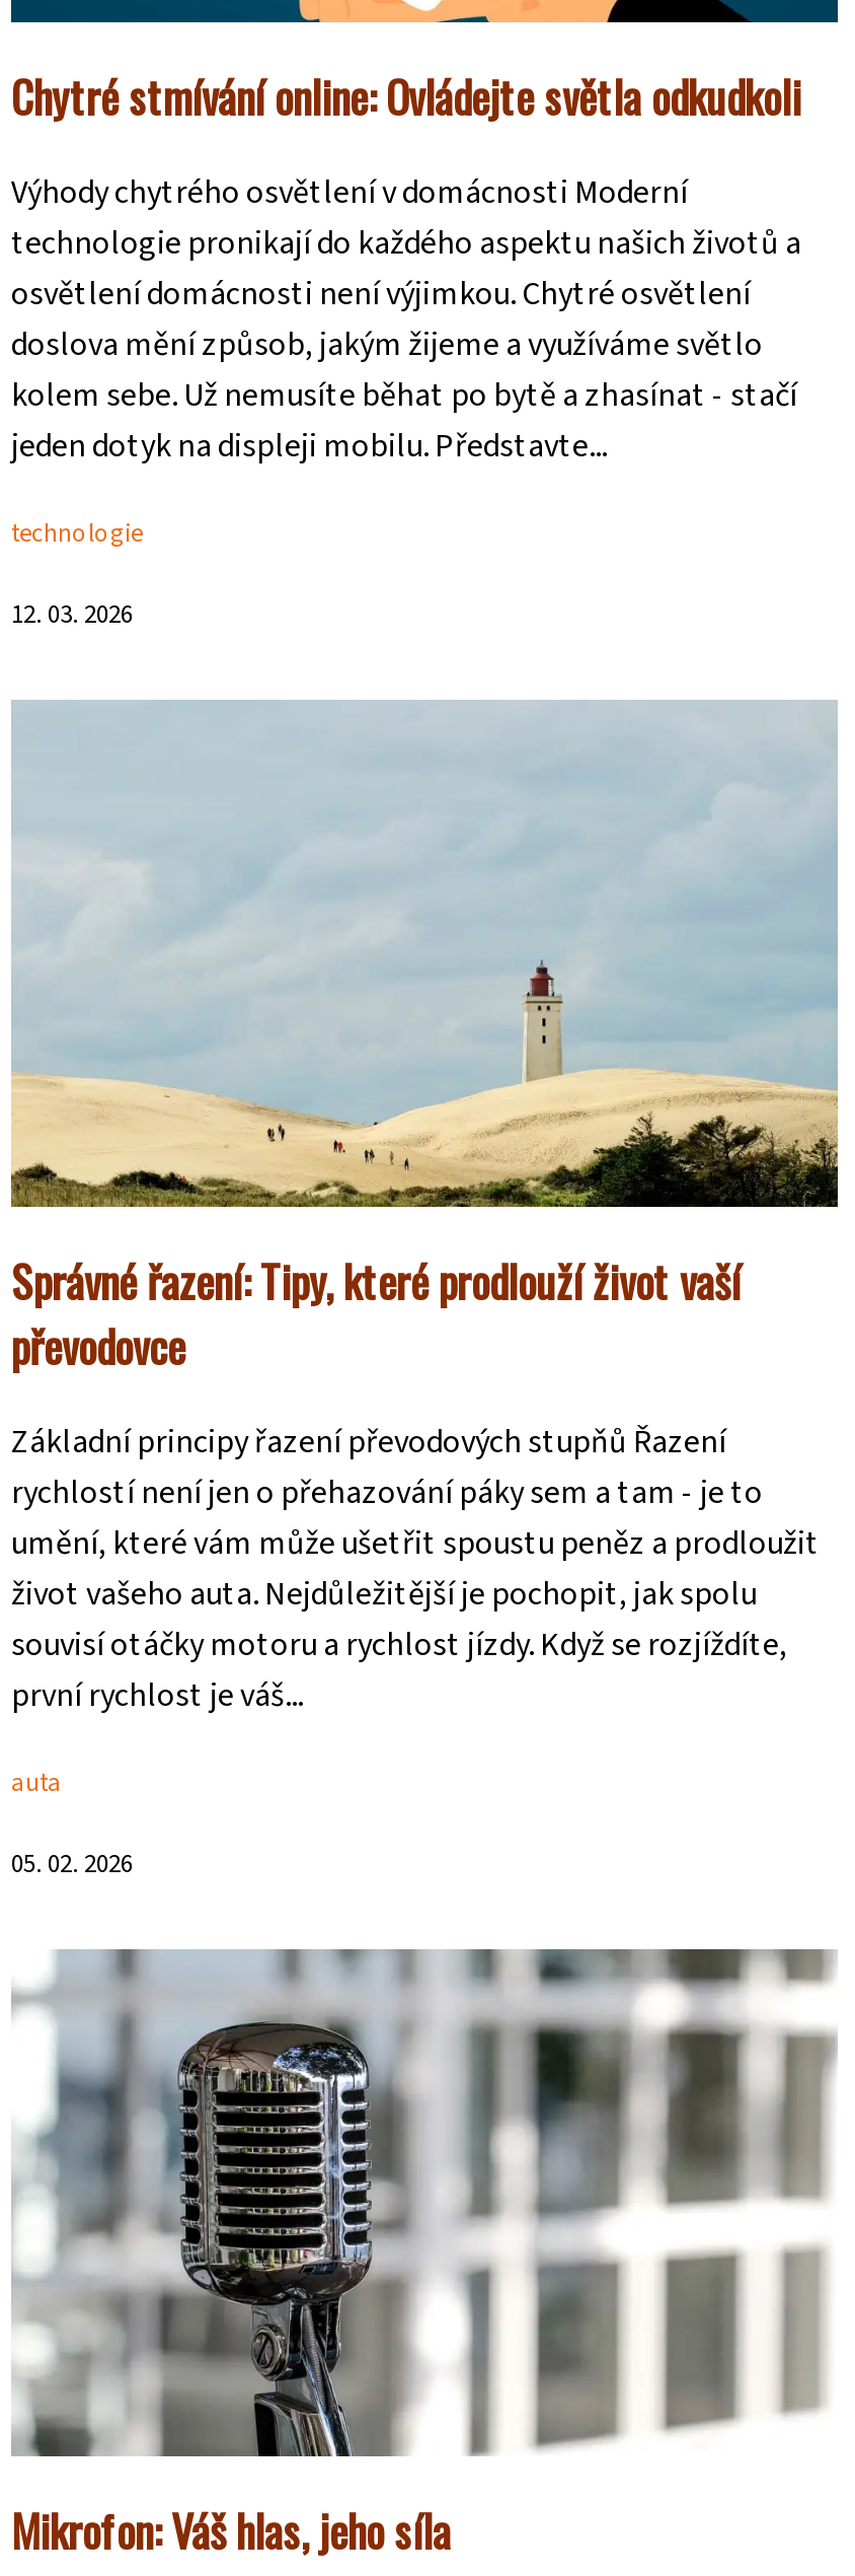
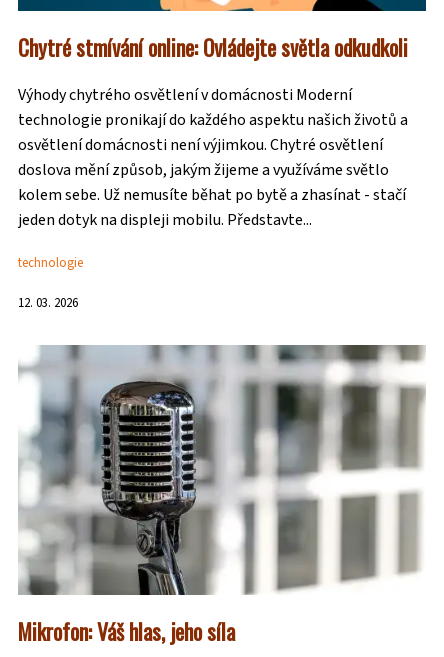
- [image]
- Správné řazení: Tipy, které prodlouží život vaší
- převodovce
- Základní principy řazení převodových stupňů Řazení
- rychlostí není jen o přehazování páky sem a tam - je to
- umění, které vám může ušetřit spoustu peněz a prodloužit
- život vašeho auta. Nejdůležitější je pochopit, jak spolu
- souvisí otáčky motoru a rychlost jízdy. Když se rozjíždíte,
- první rychlost je váš...
- auta
- 05. 02. 2026
